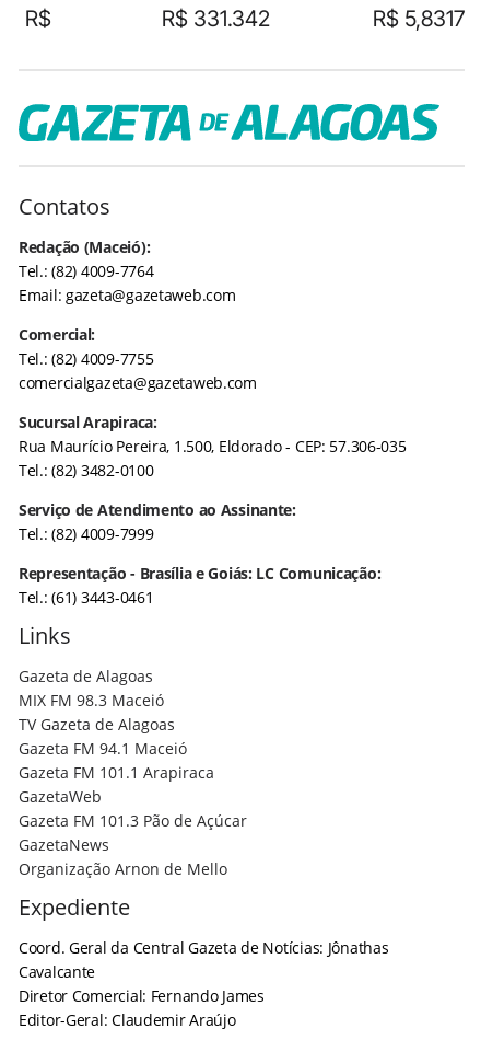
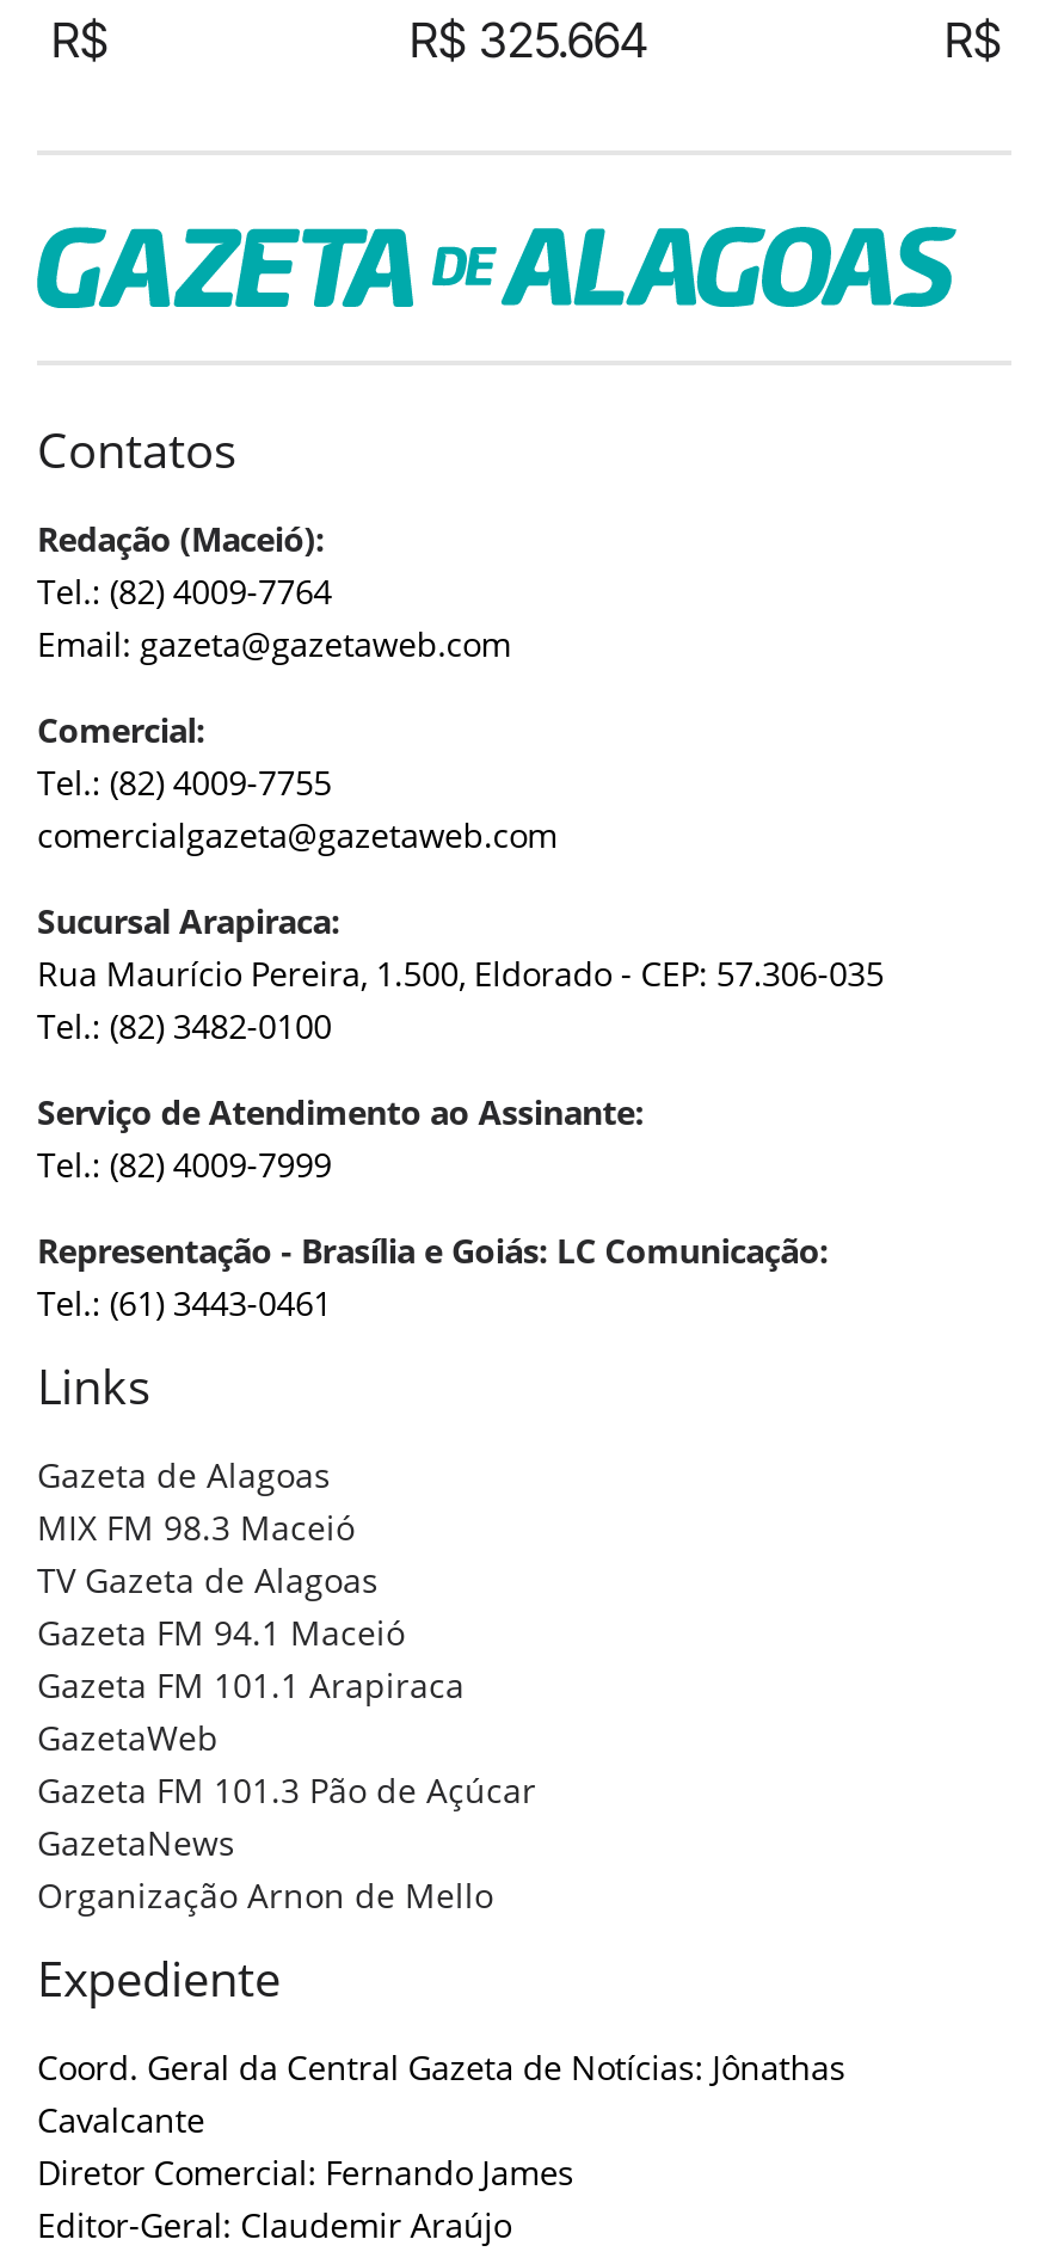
- R$ 331.342
+ R$ 325.664

- R$ 5,8317
+ R$
